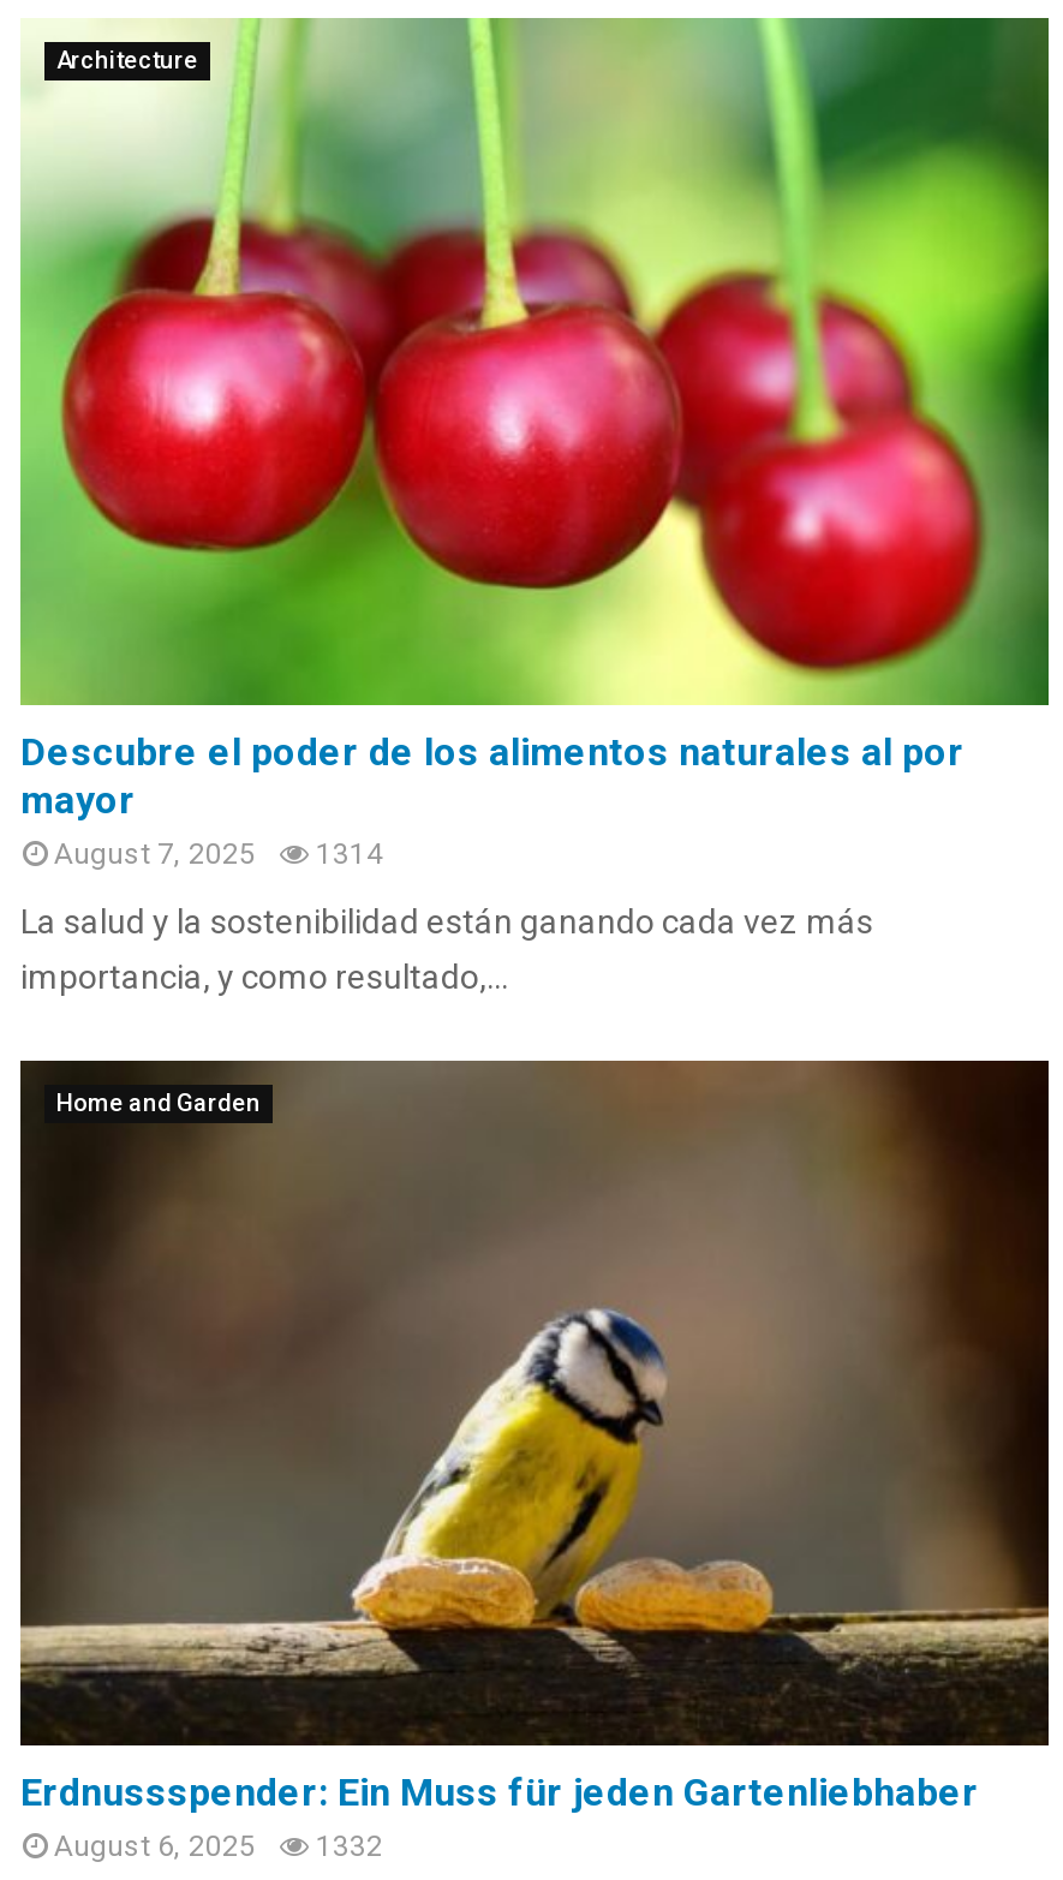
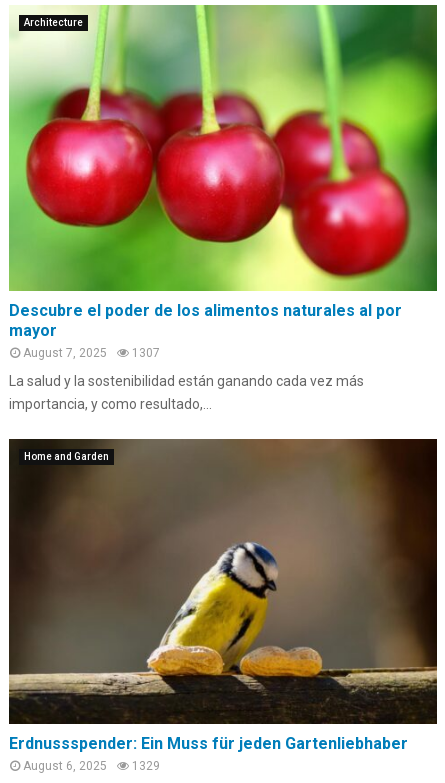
- August 7, 2025 1314
+ August 7, 2025 1307

- August 6, 2025 1332
+ August 6, 2025 1329
